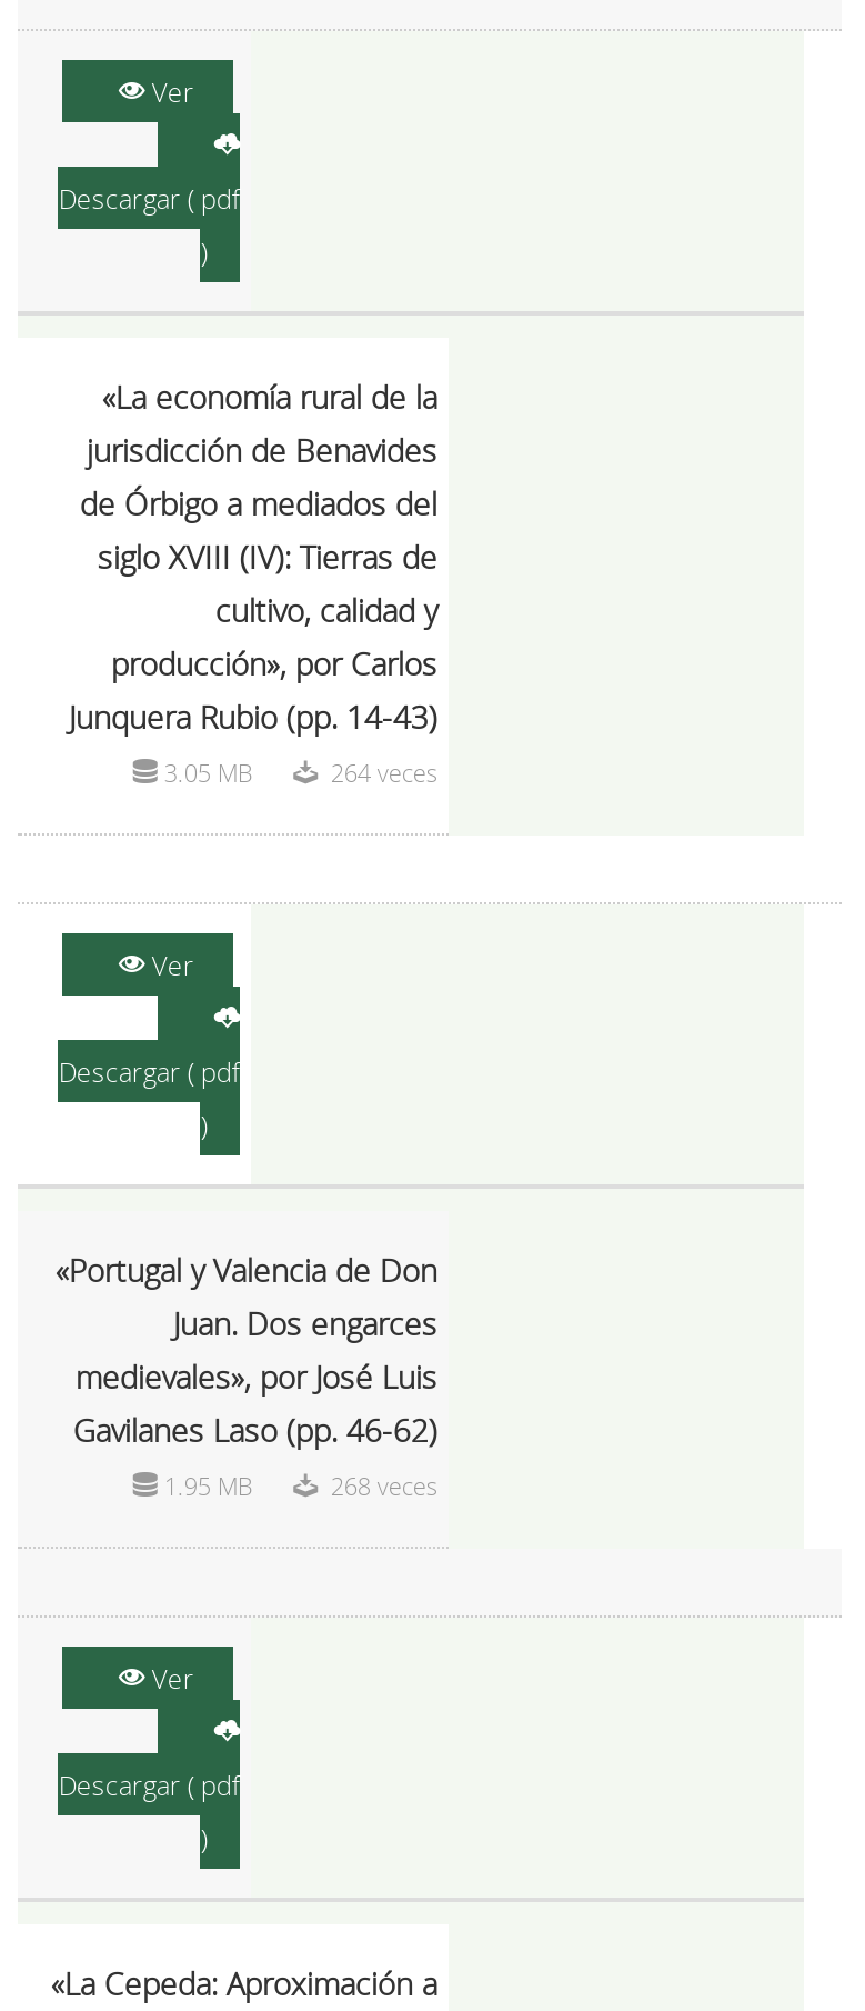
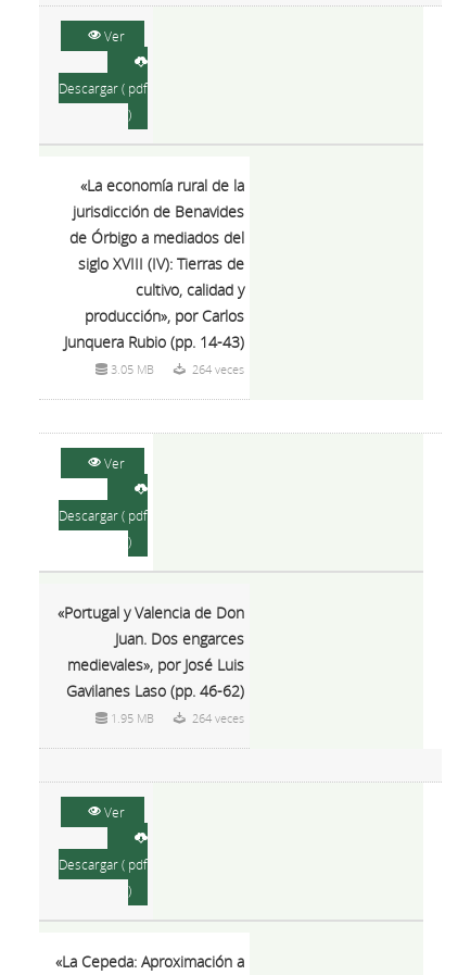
- 1.95 MB 268 veces
+ 1.95 MB 264 veces
